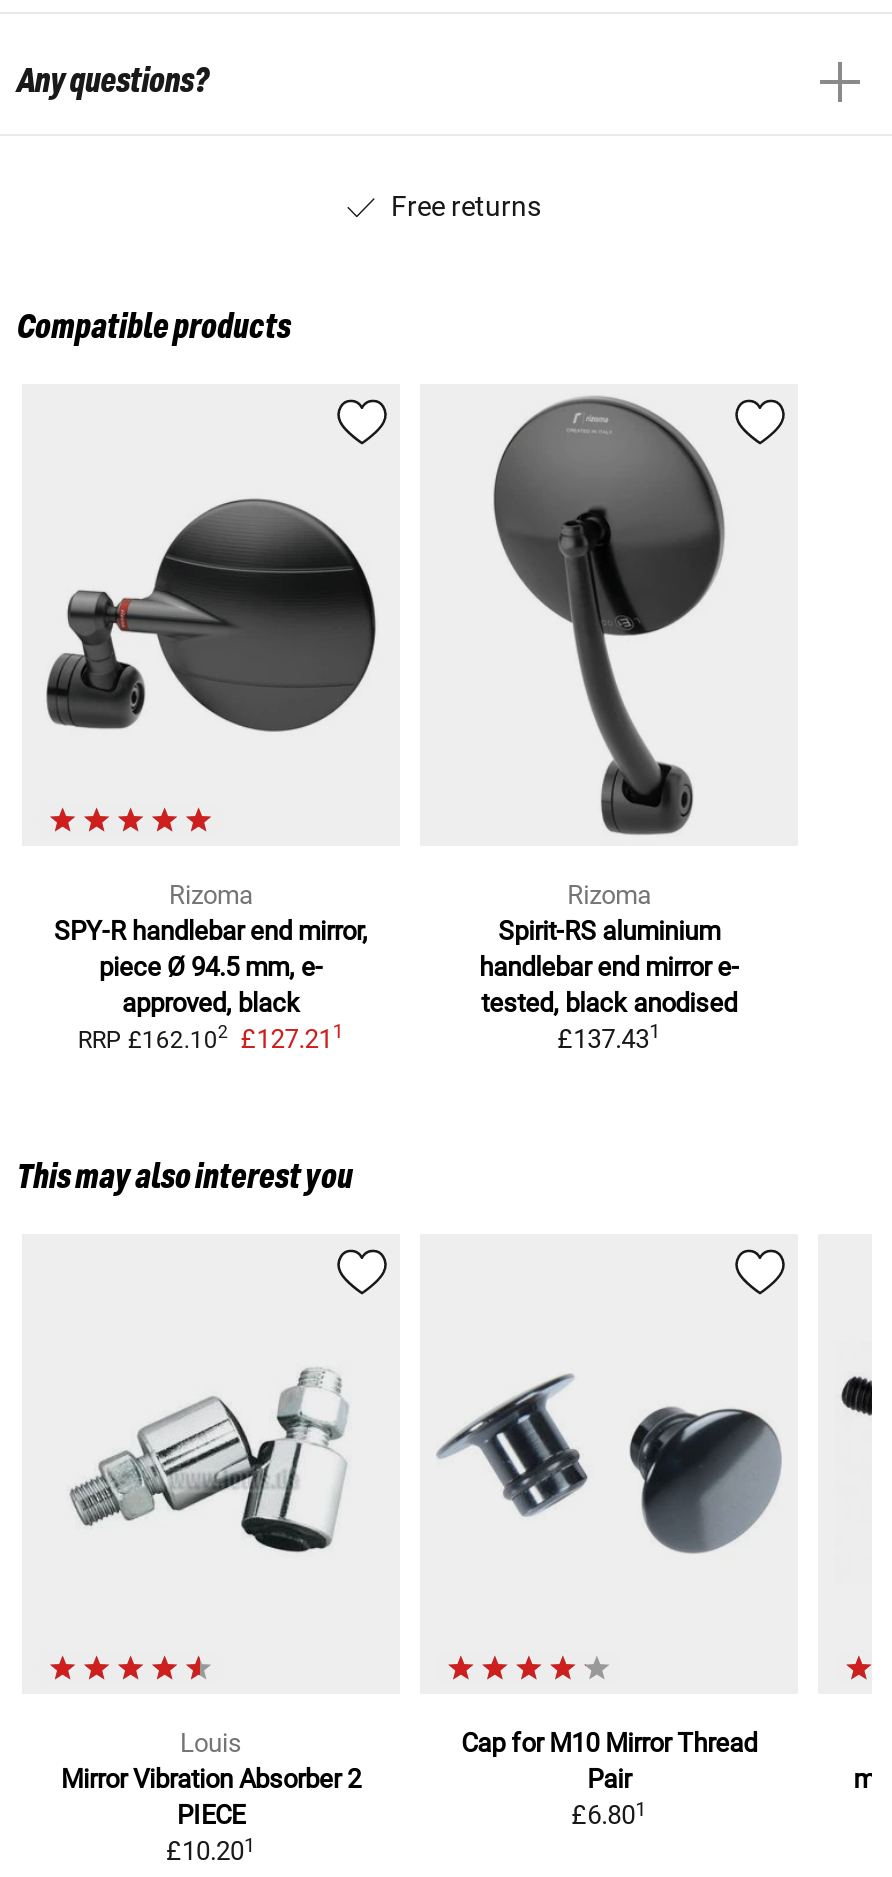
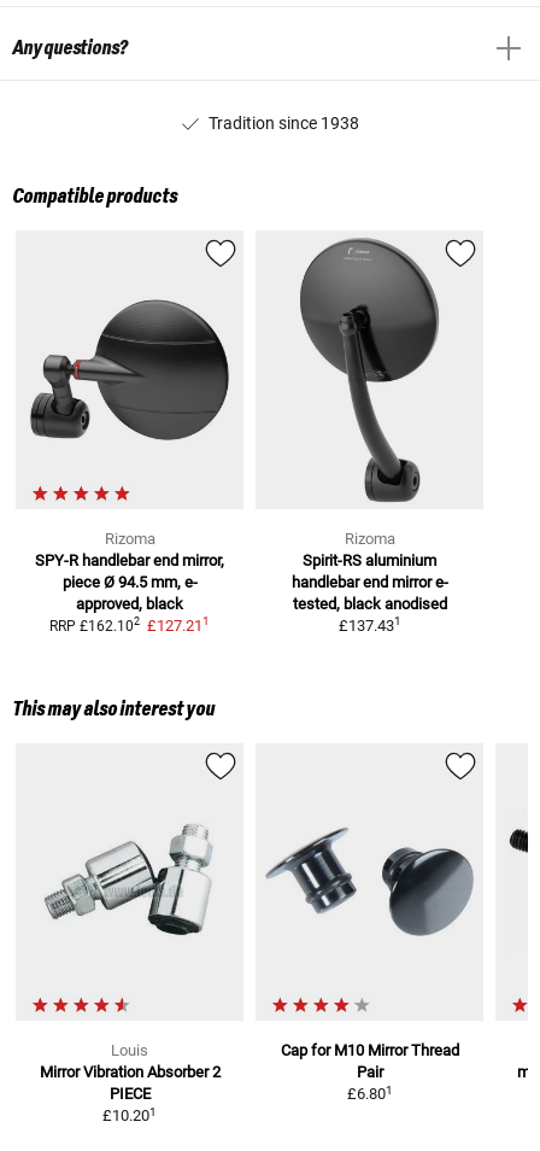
- Free returns
+ Tradition since 1938
